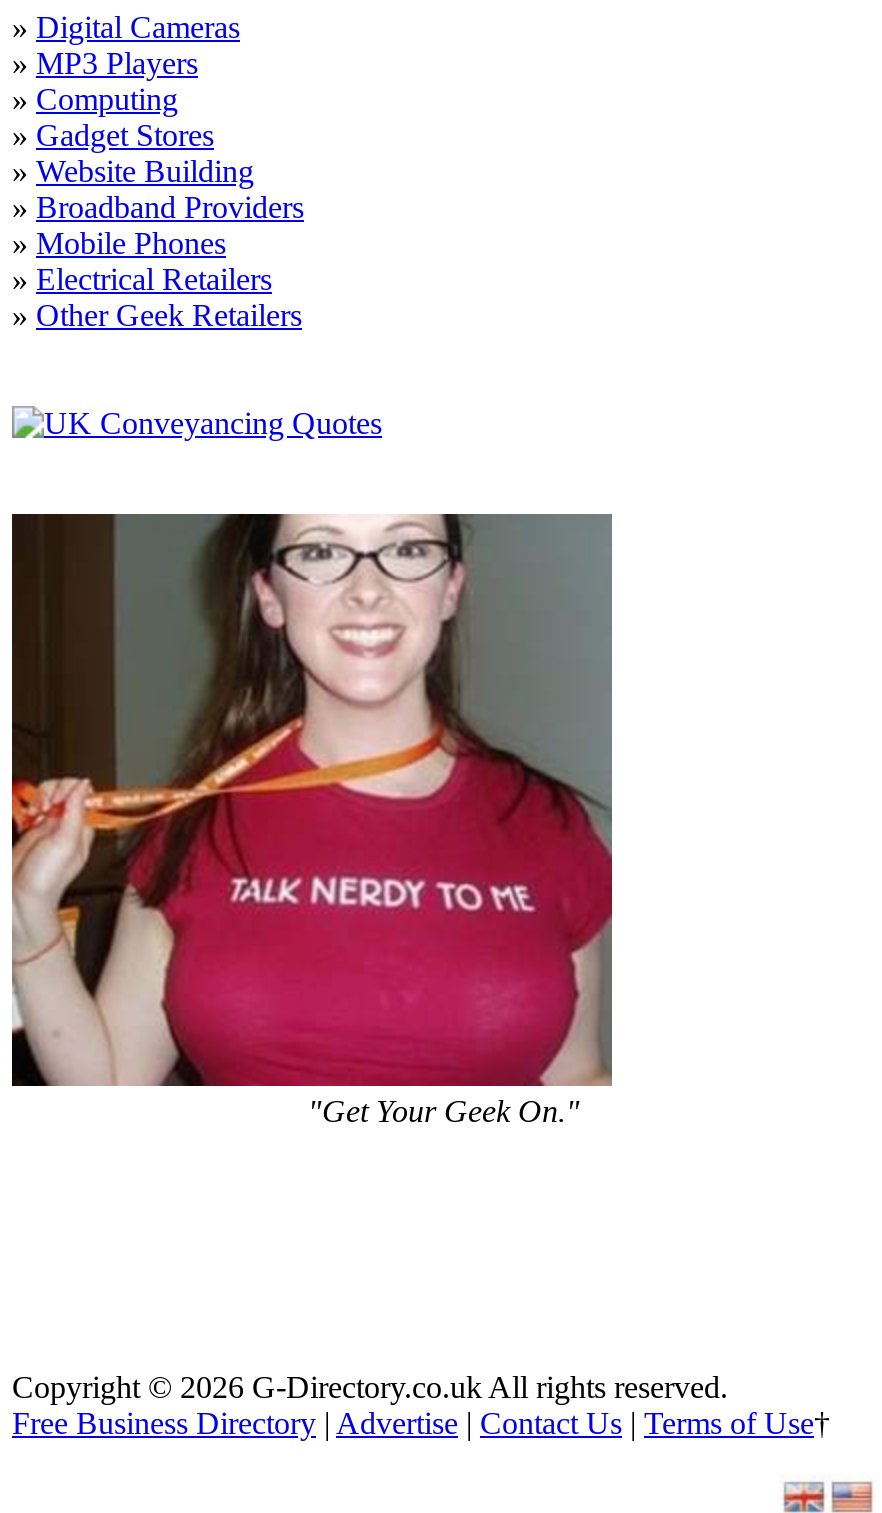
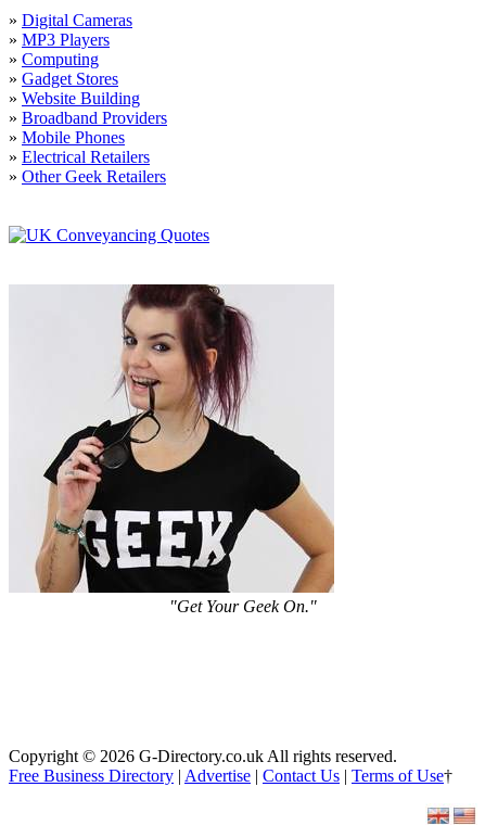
- [image]
+ [image]
